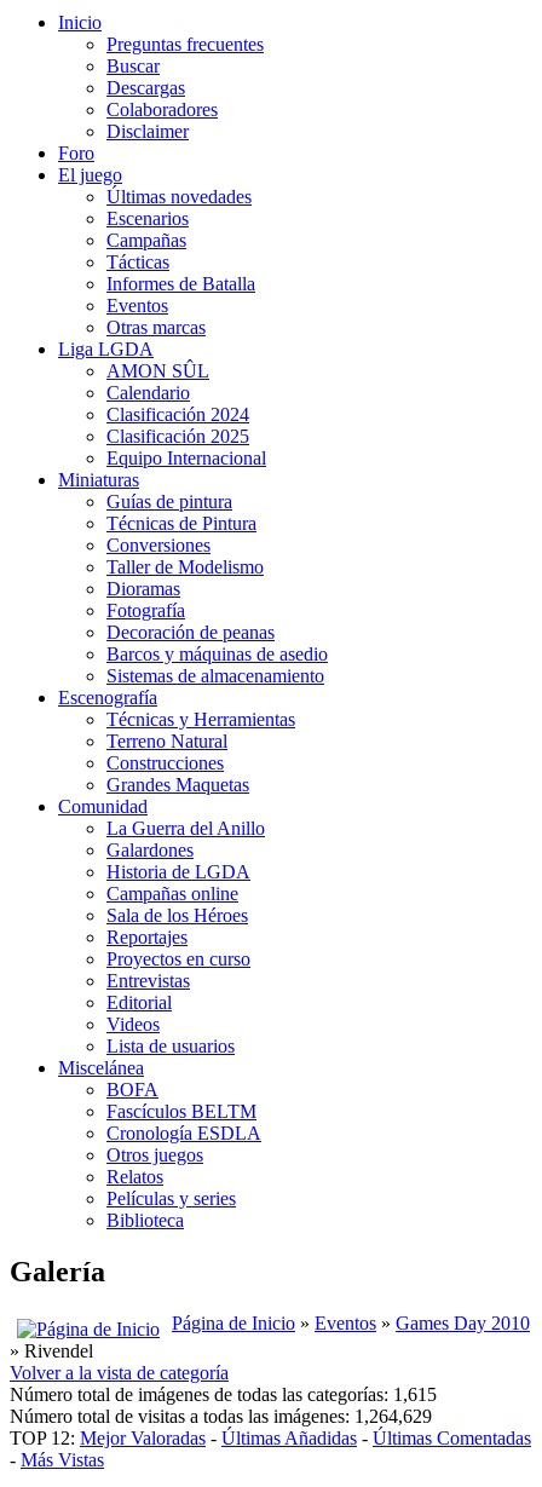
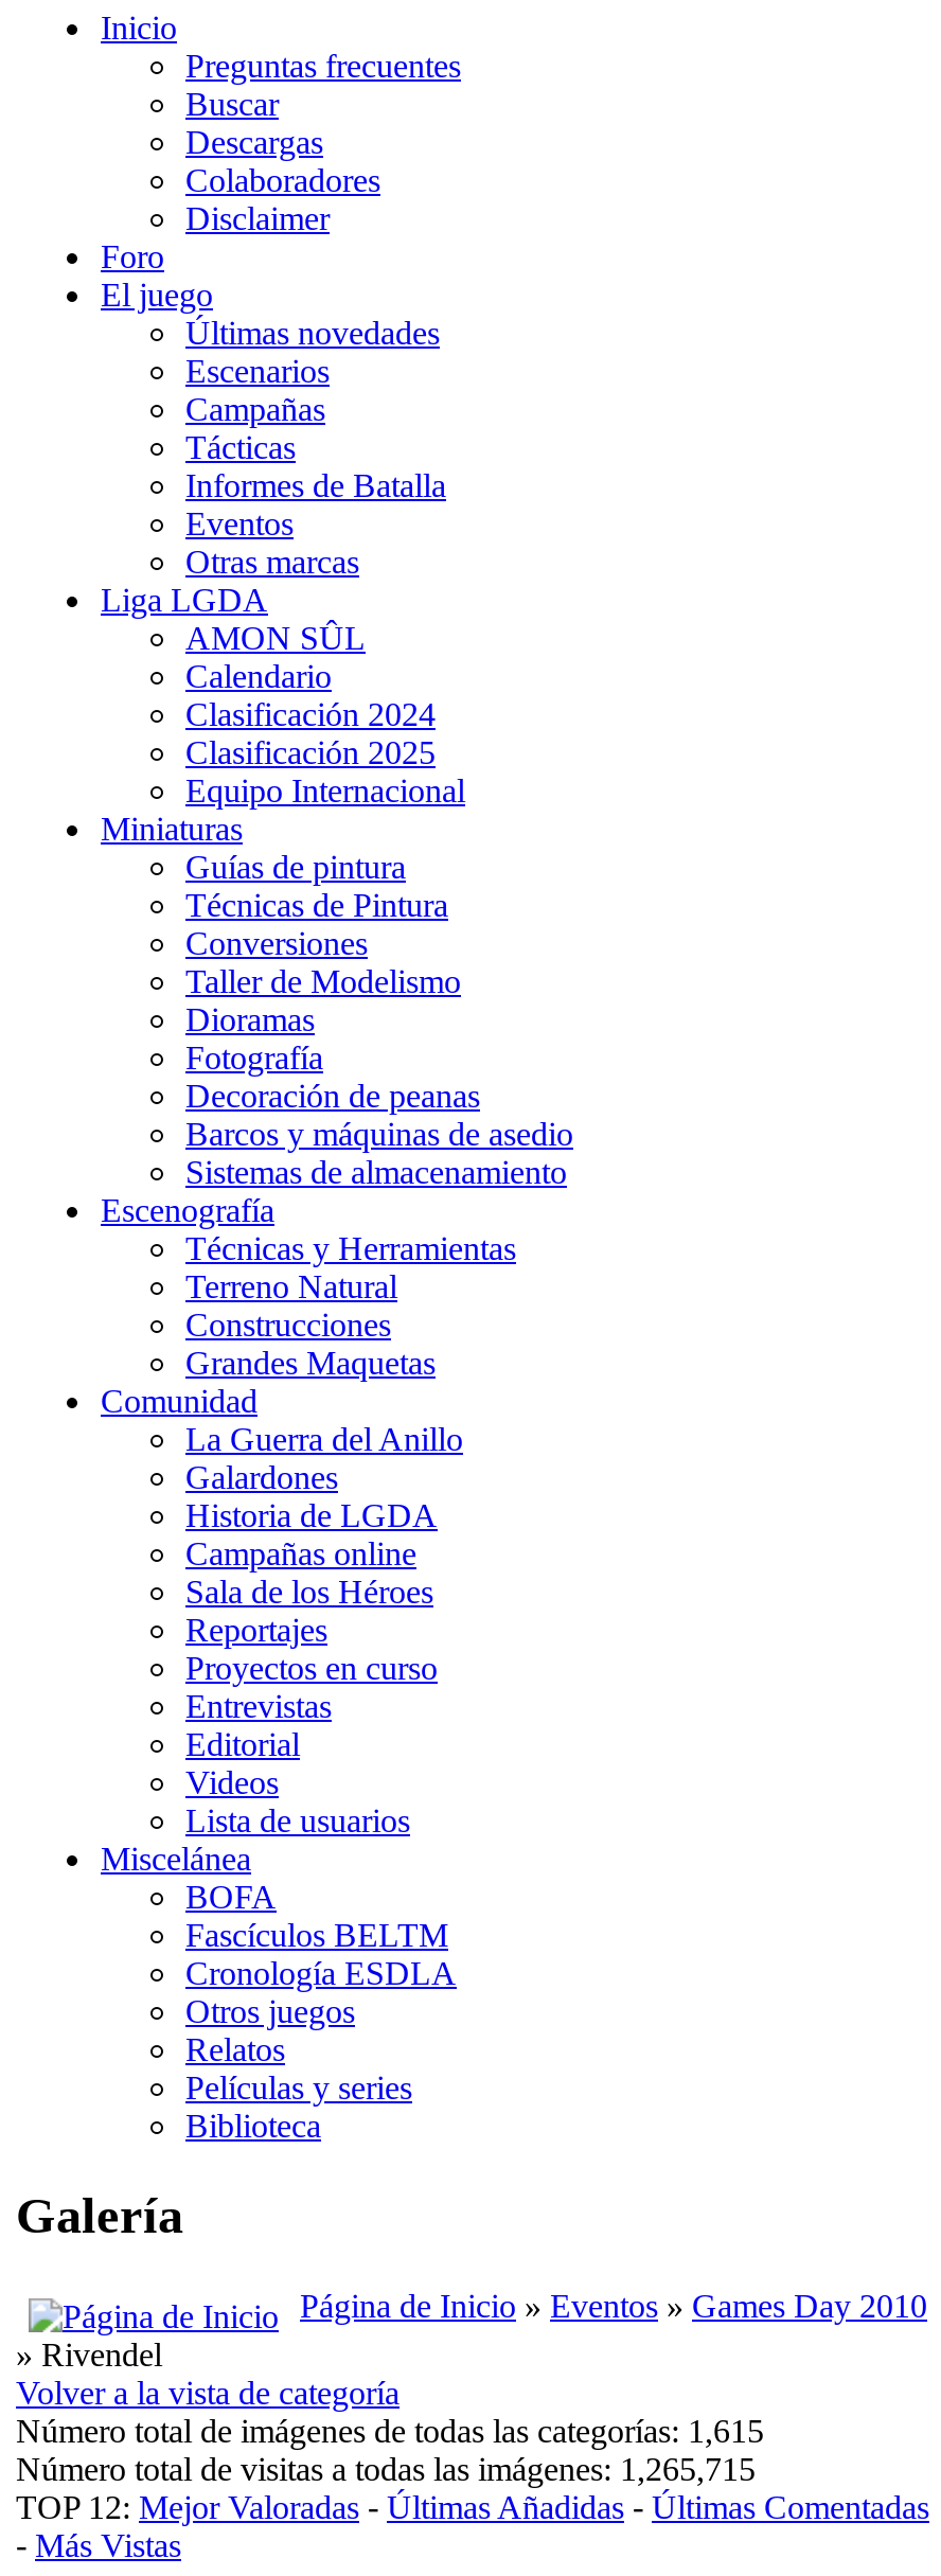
- Número total de visitas a todas las imágenes: 1,264,629
+ Número total de visitas a todas las imágenes: 1,265,715
